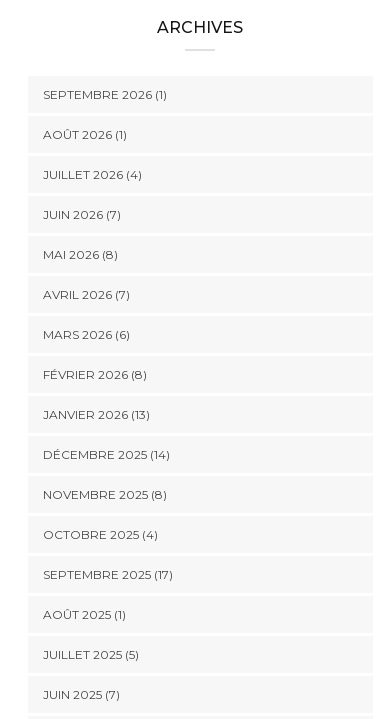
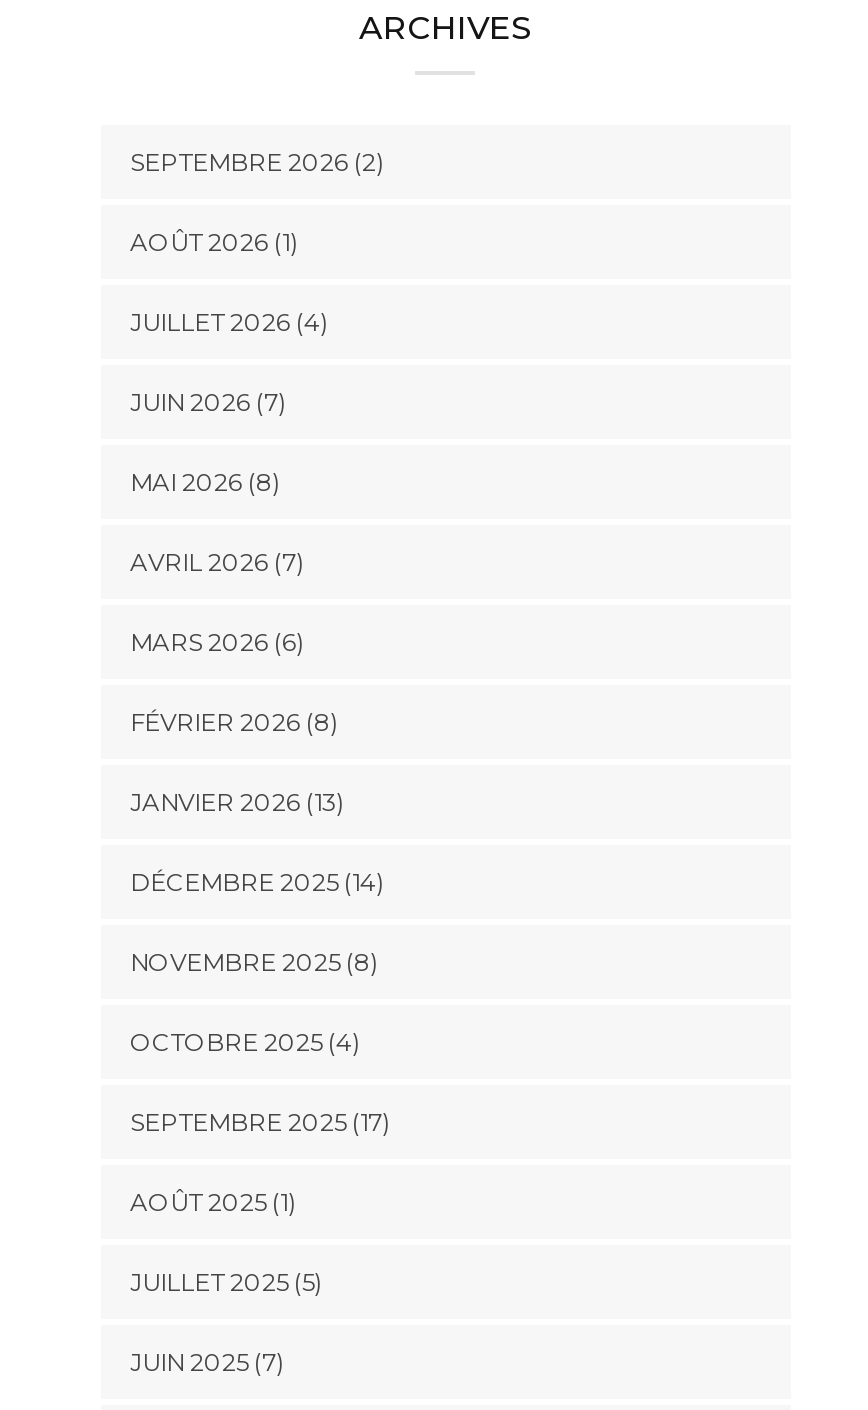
- SEPTEMBRE 2026 (1)
+ SEPTEMBRE 2026 (2)
